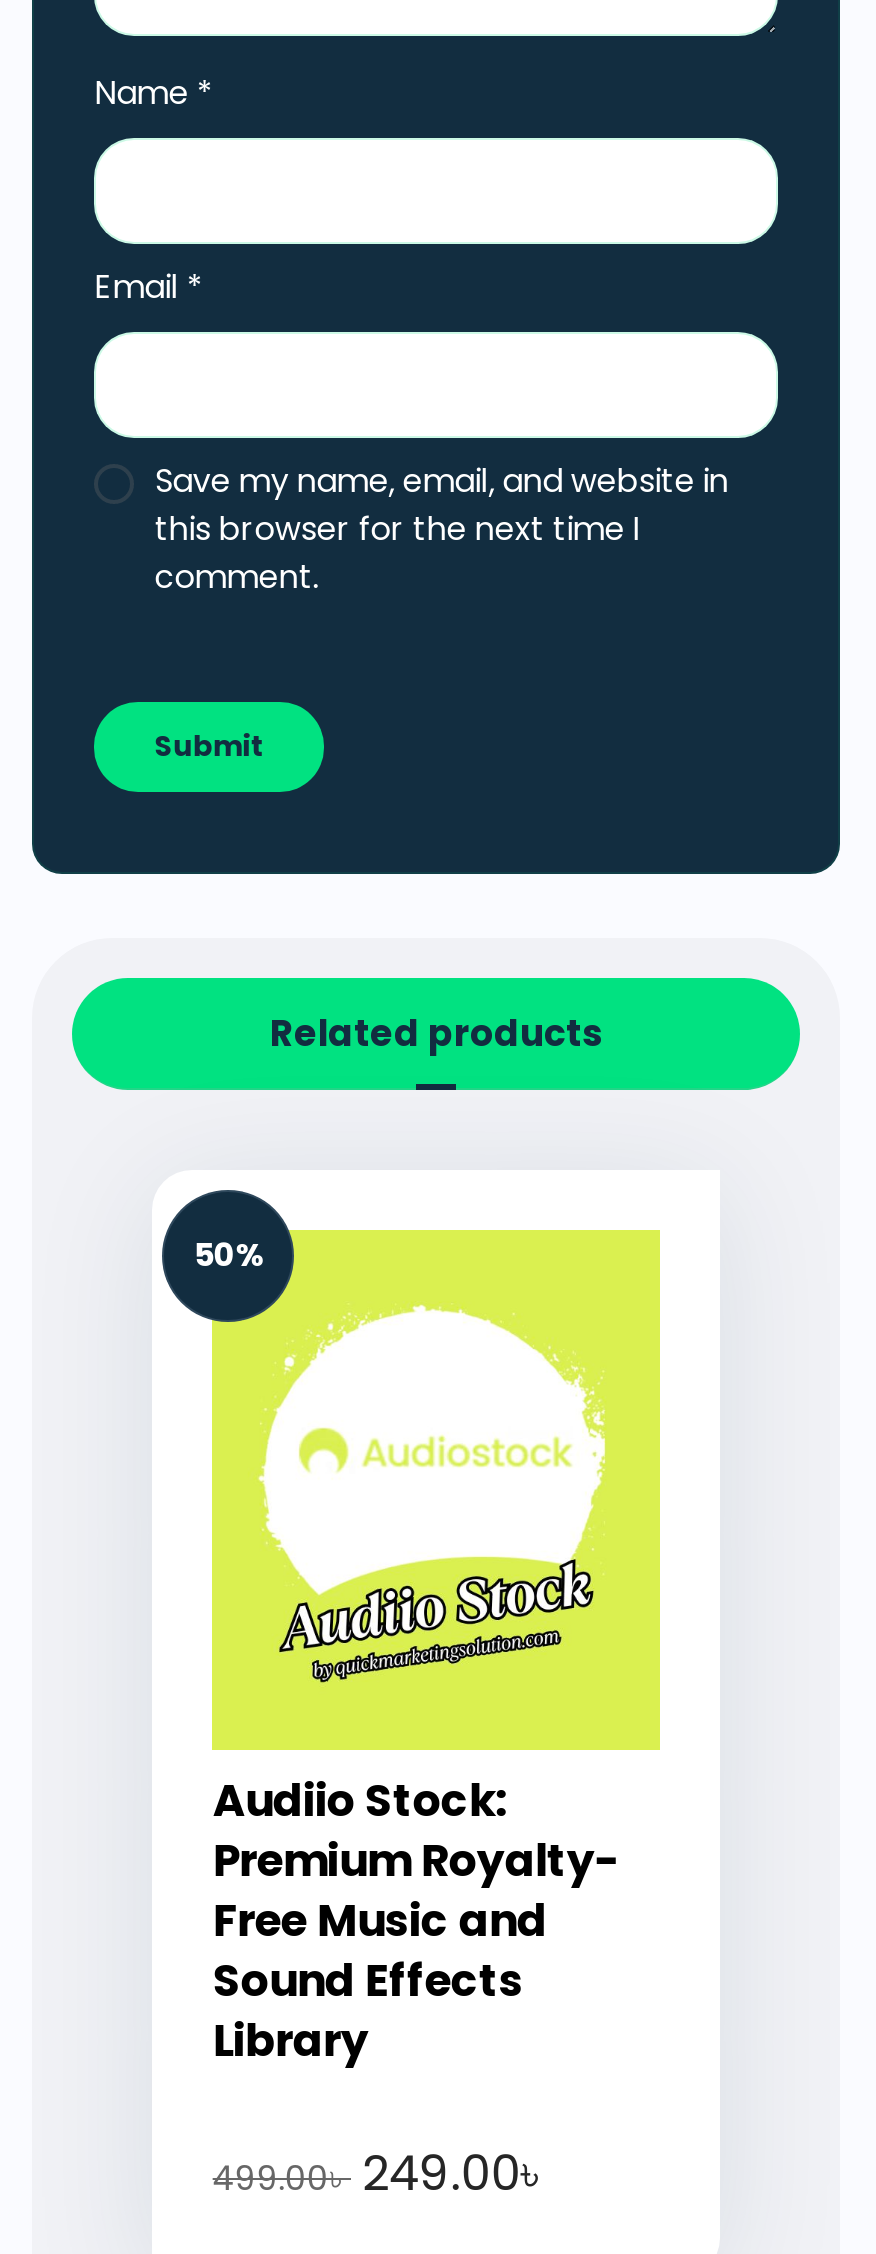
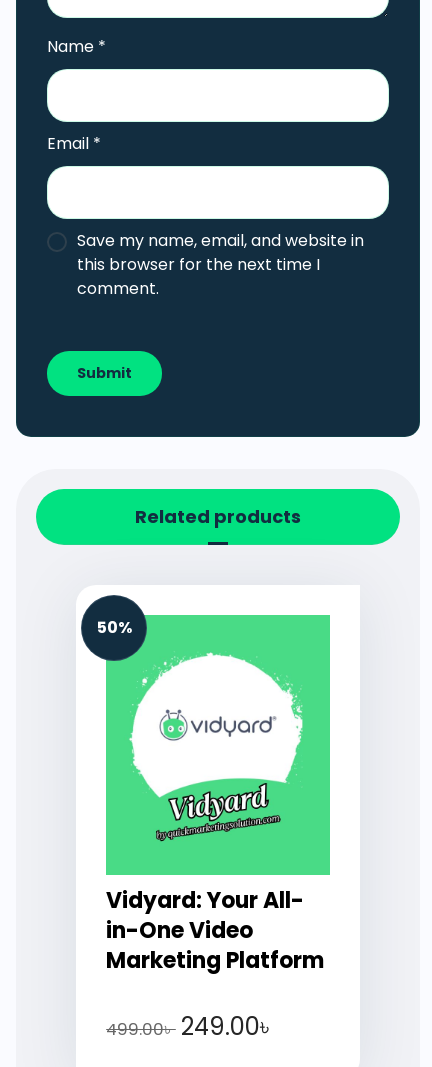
- [image]
- Audiio Stock:
- Premium Royalty-
- Free Music and
- Sound Effects
- Library
+ [image]
+ Vidyard: Your All-
+ in-One Video
+ Marketing Platform
